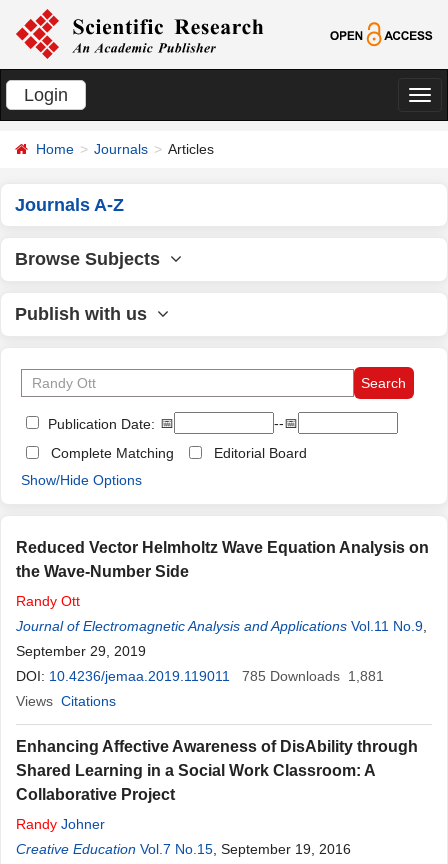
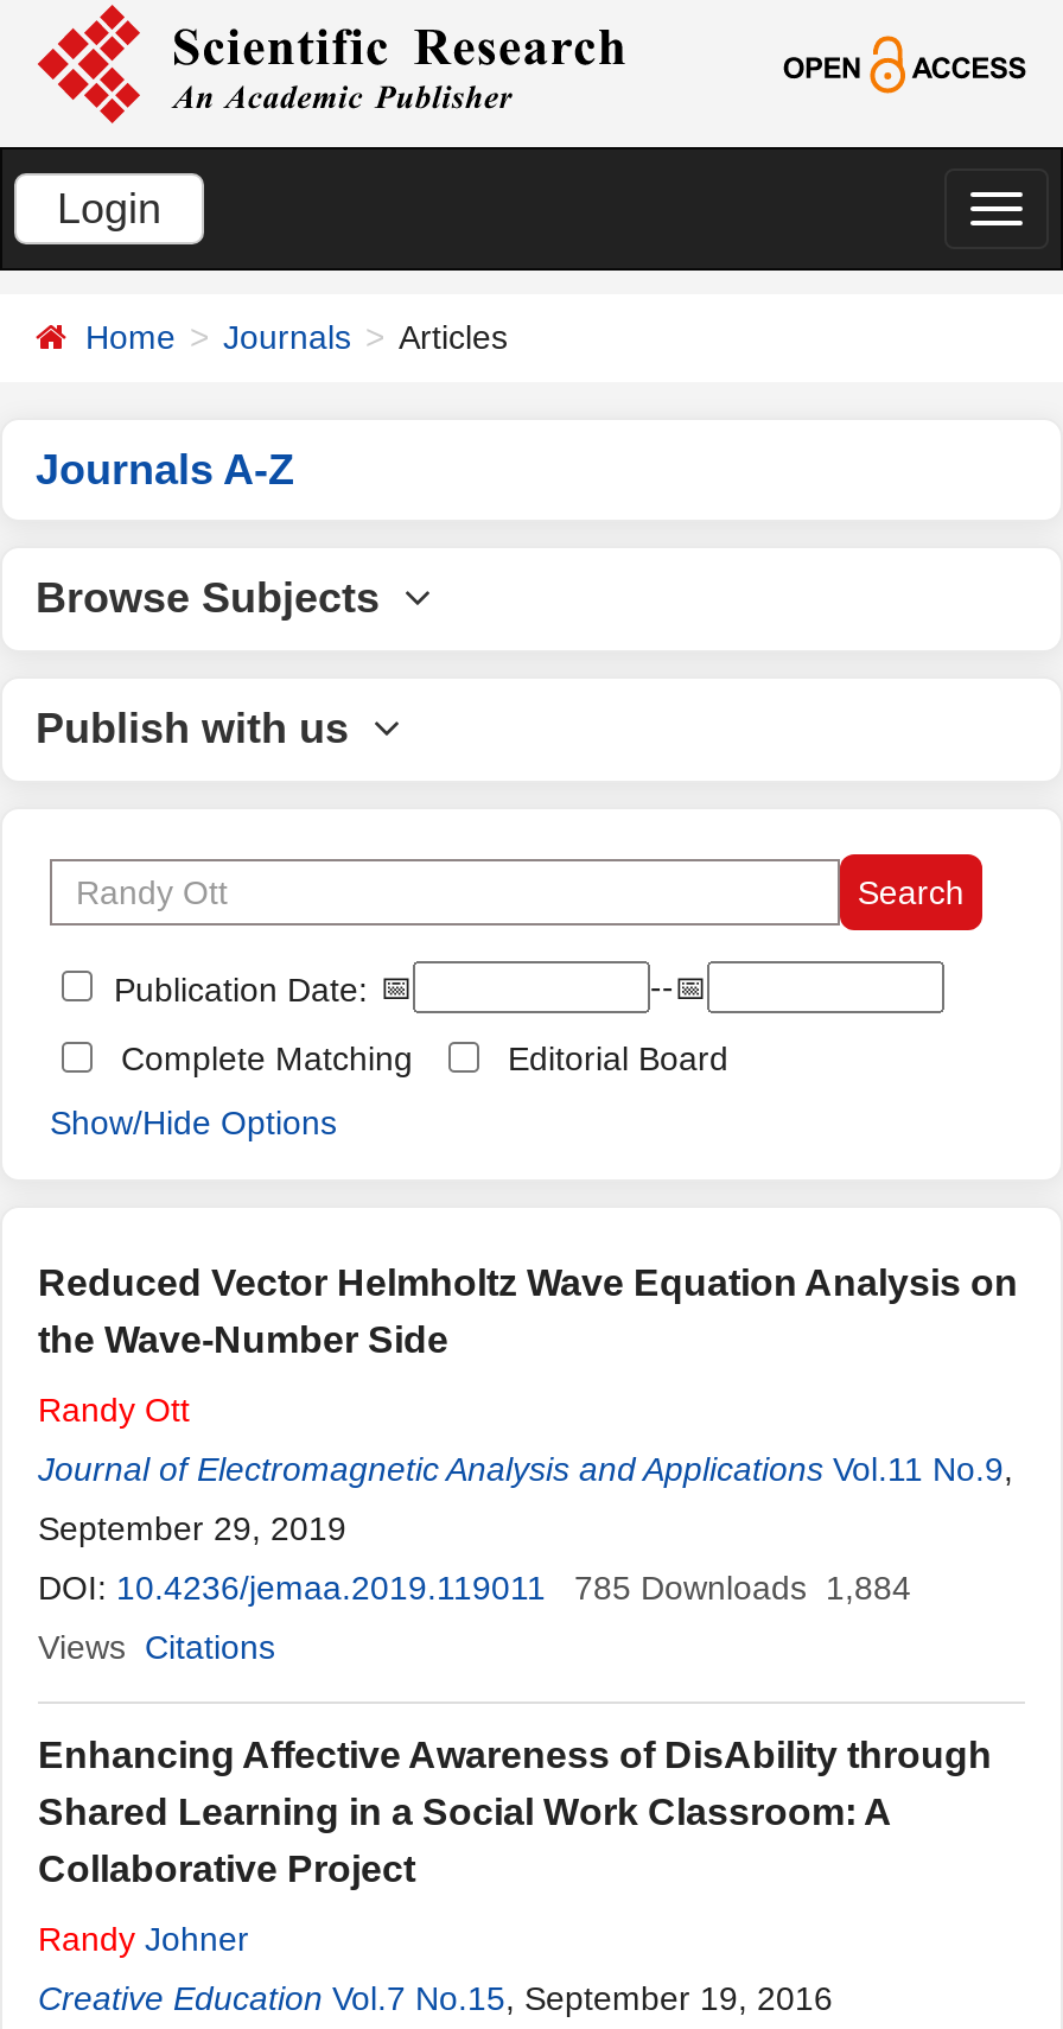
- DOI: 10.4236/jemaa.2019.119011 785 Downloads 1,881
+ DOI: 10.4236/jemaa.2019.119011 785 Downloads 1,884
